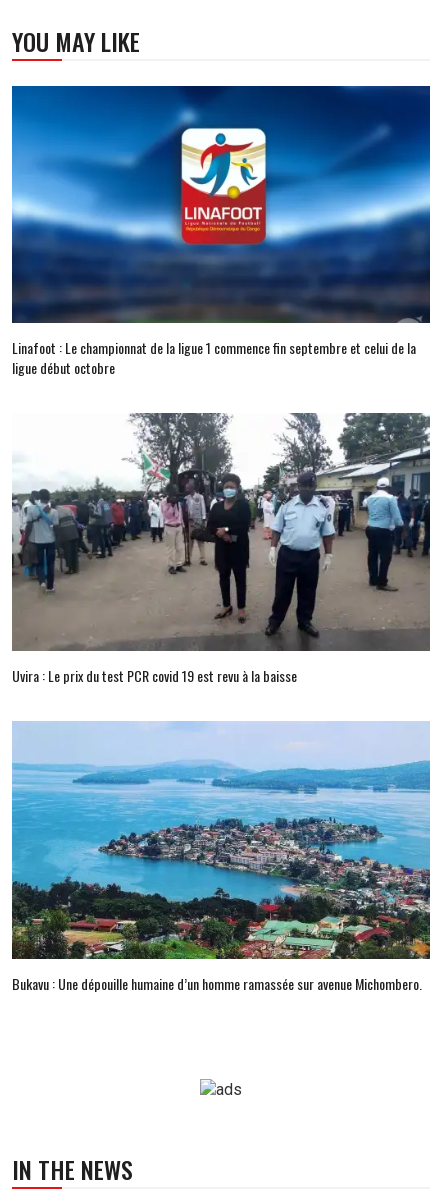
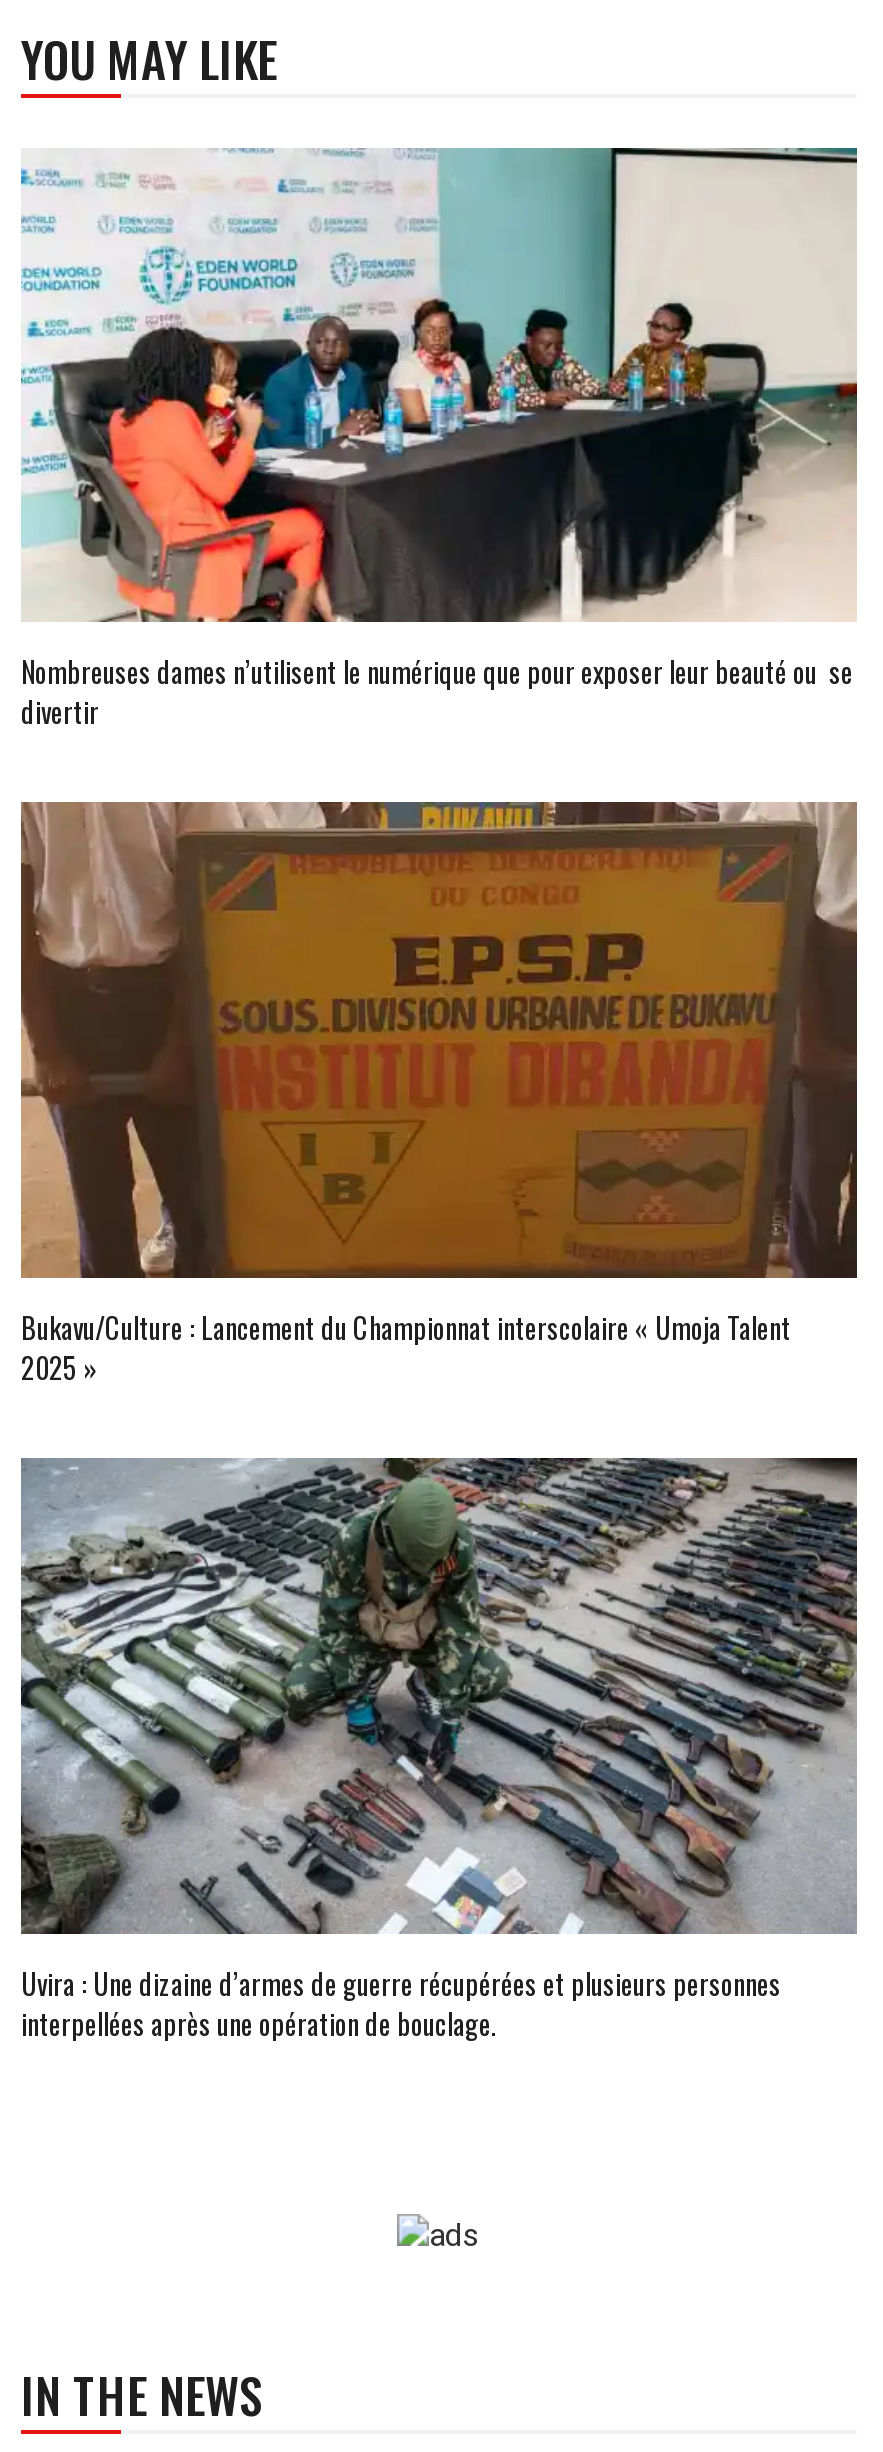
- [image]
+ [image]

- Linafoot : Le championnat de la ligue 1 commence fin septembre et celui de la
- ligue début octobre
+ Nombreuses dames n’utilisent le numérique que pour exposer leur beauté ou se
+ divertir

- [image]
- Uvira : Le prix du test PCR covid 19 est revu à la baisse
+ [image]
+ Bukavu/Culture : Lancement du Championnat interscolaire « Umoja Talent
+ 2025 »

- [image]
- Bukavu : Une dépouille humaine d’un homme ramassée sur avenue Michombero.
+ [image]
+ Uvira : Une dizaine d’armes de guerre récupérées et plusieurs personnes
+ interpellées après une opération de bouclage.
